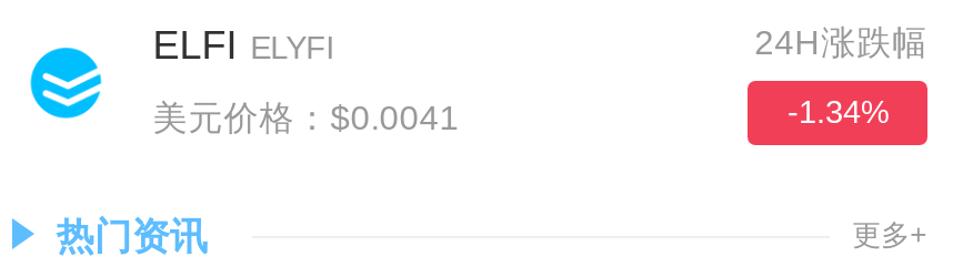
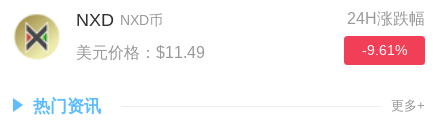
- [image]
- ELFI ELYFI
+ [image]
+ NXD NXD币

- 美元价格：$0.0041
+ 美元价格：$11.49

- -1.34%
+ -9.61%
